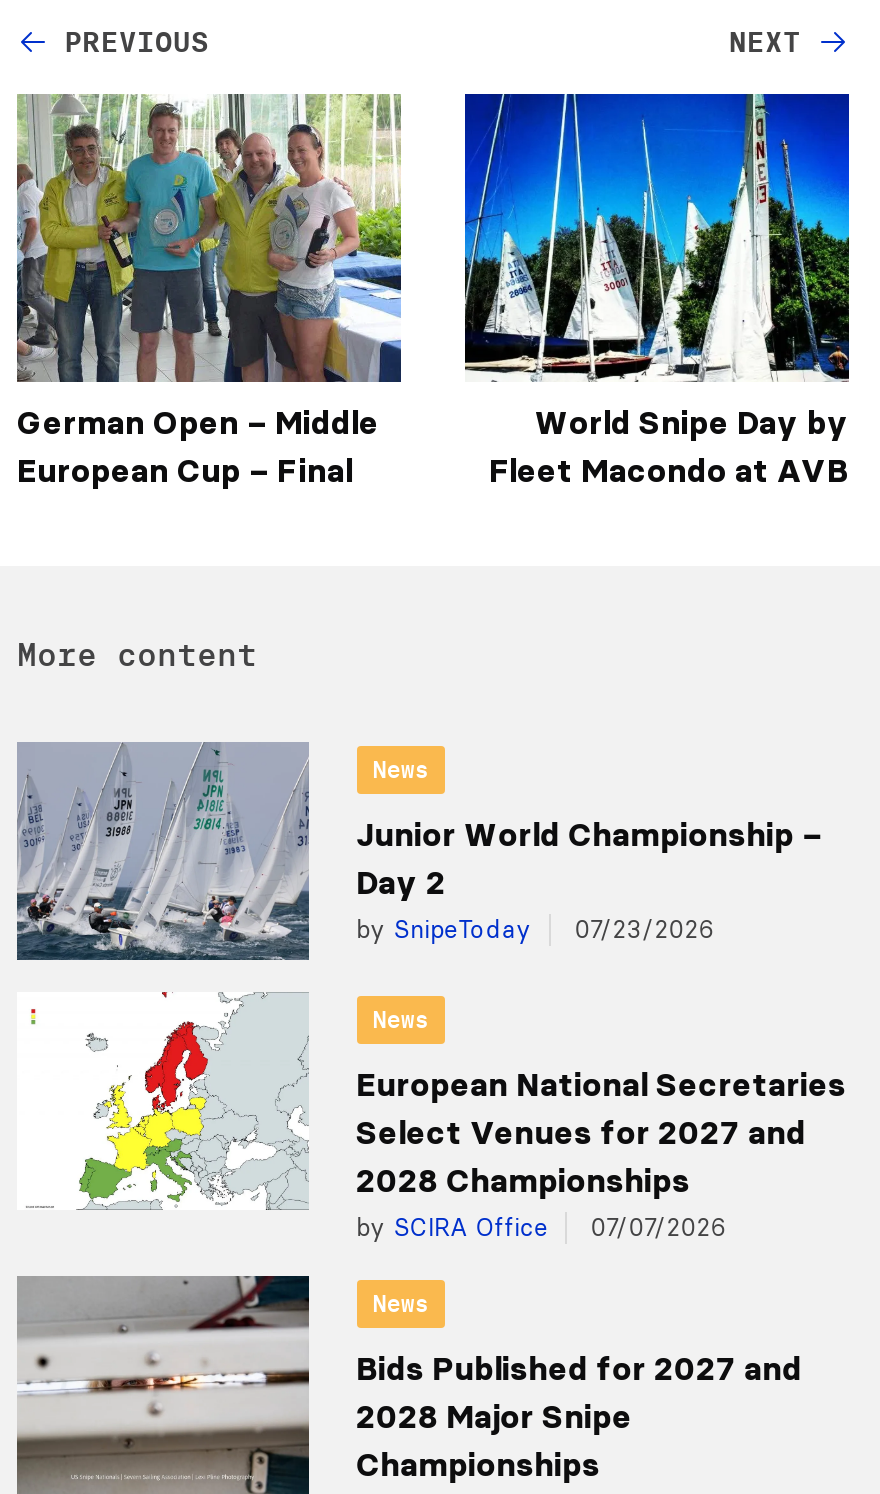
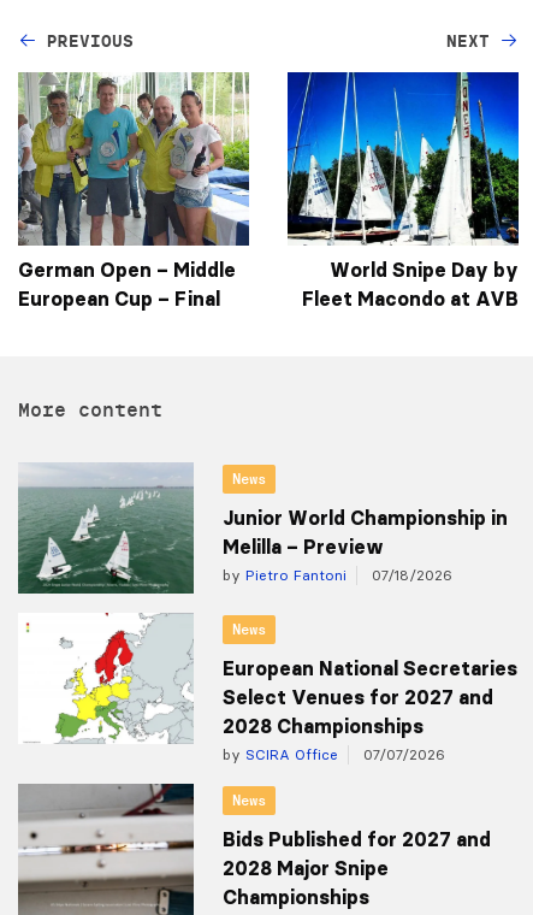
- [image]
- Junior World Championship –
- Day 2
- by SnipeToday
- 07/23/2026
+ [image]
+ Junior World Championship in
+ Melilla – Preview
+ by Pietro Fantoni
+ 07/18/2026
